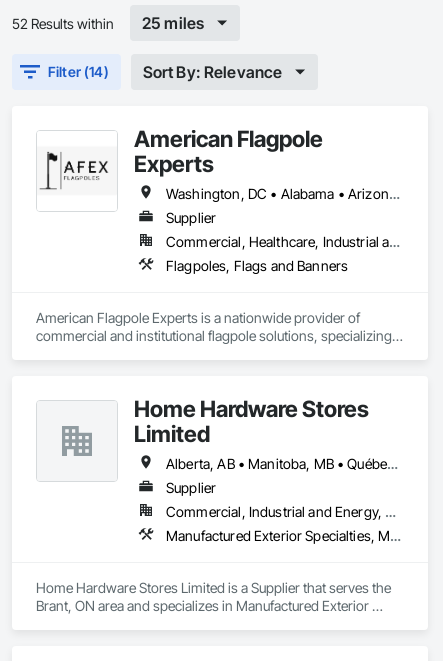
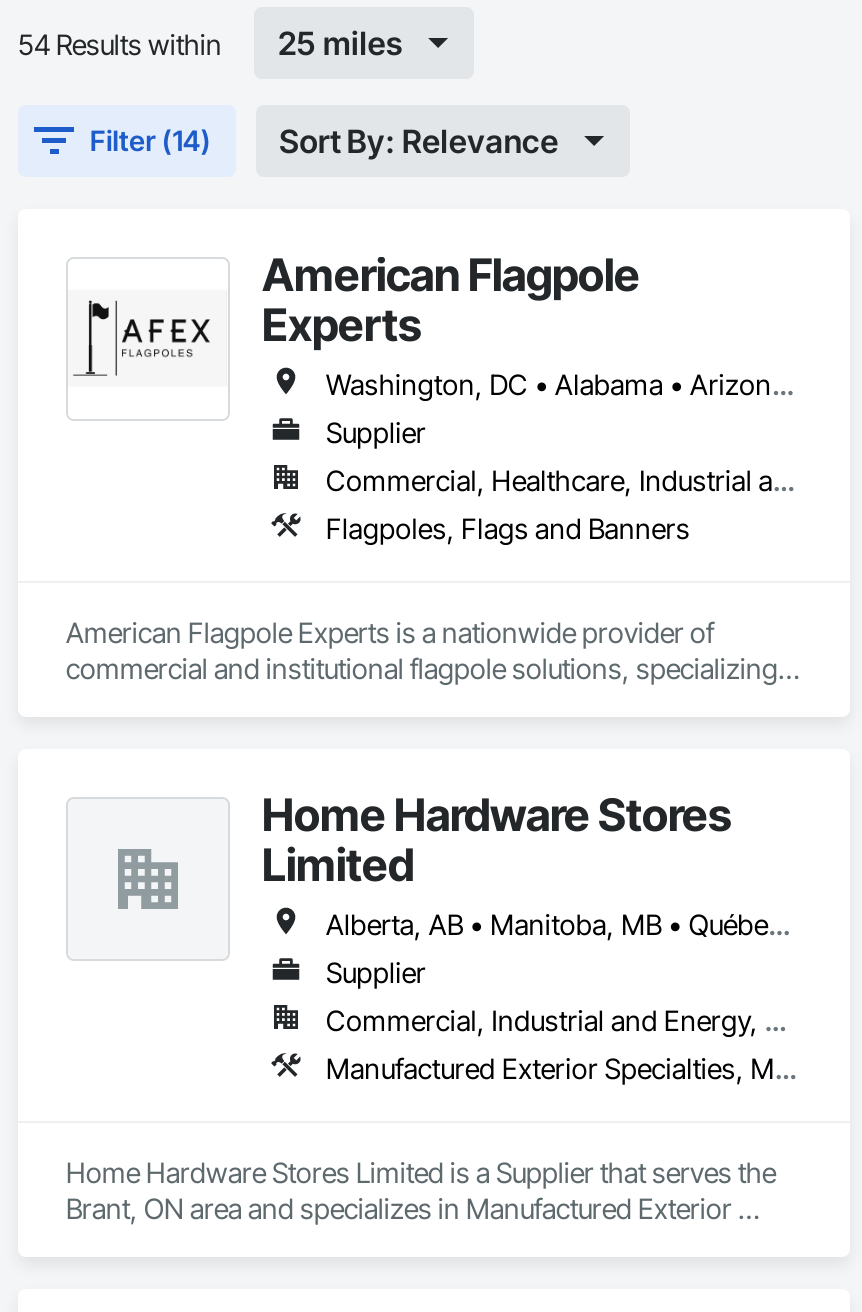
- 52 Results within
+ 54 Results within
